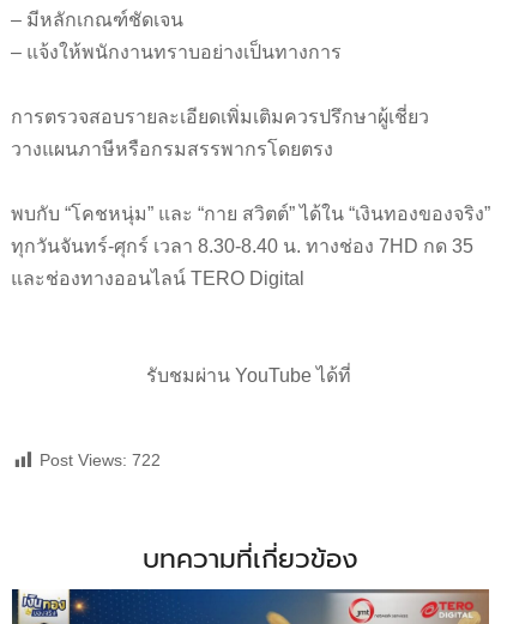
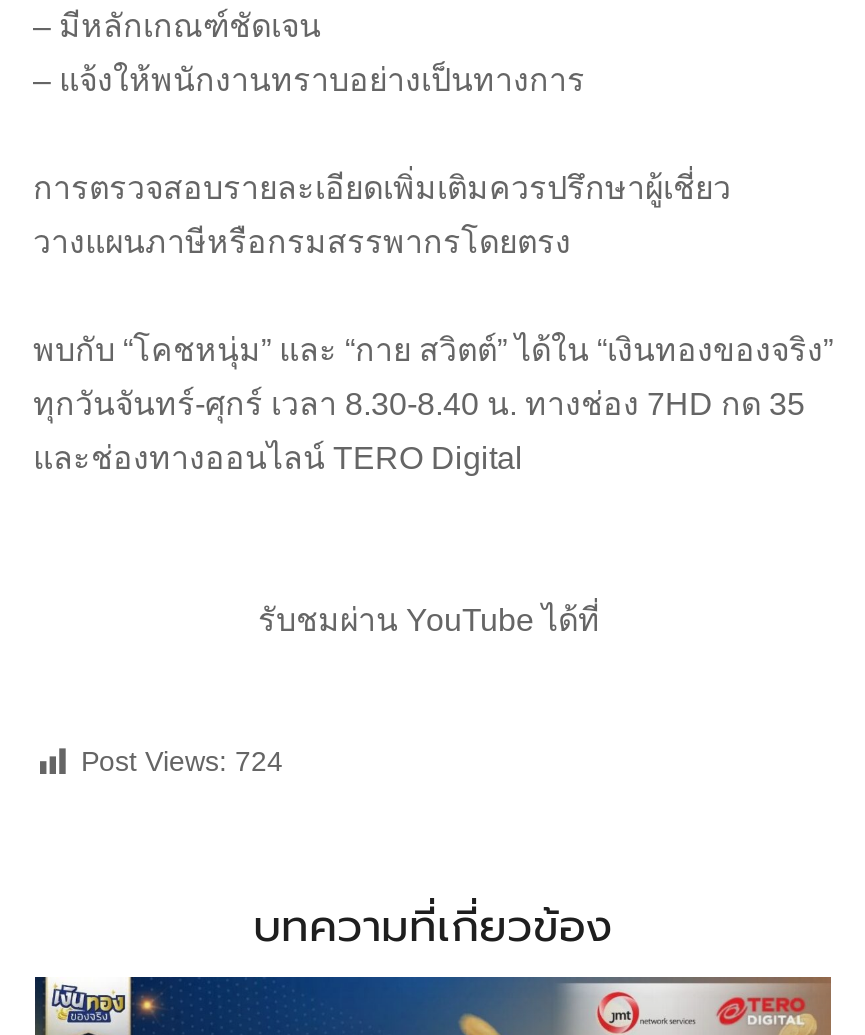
- Post Views: 722
+ Post Views: 724
